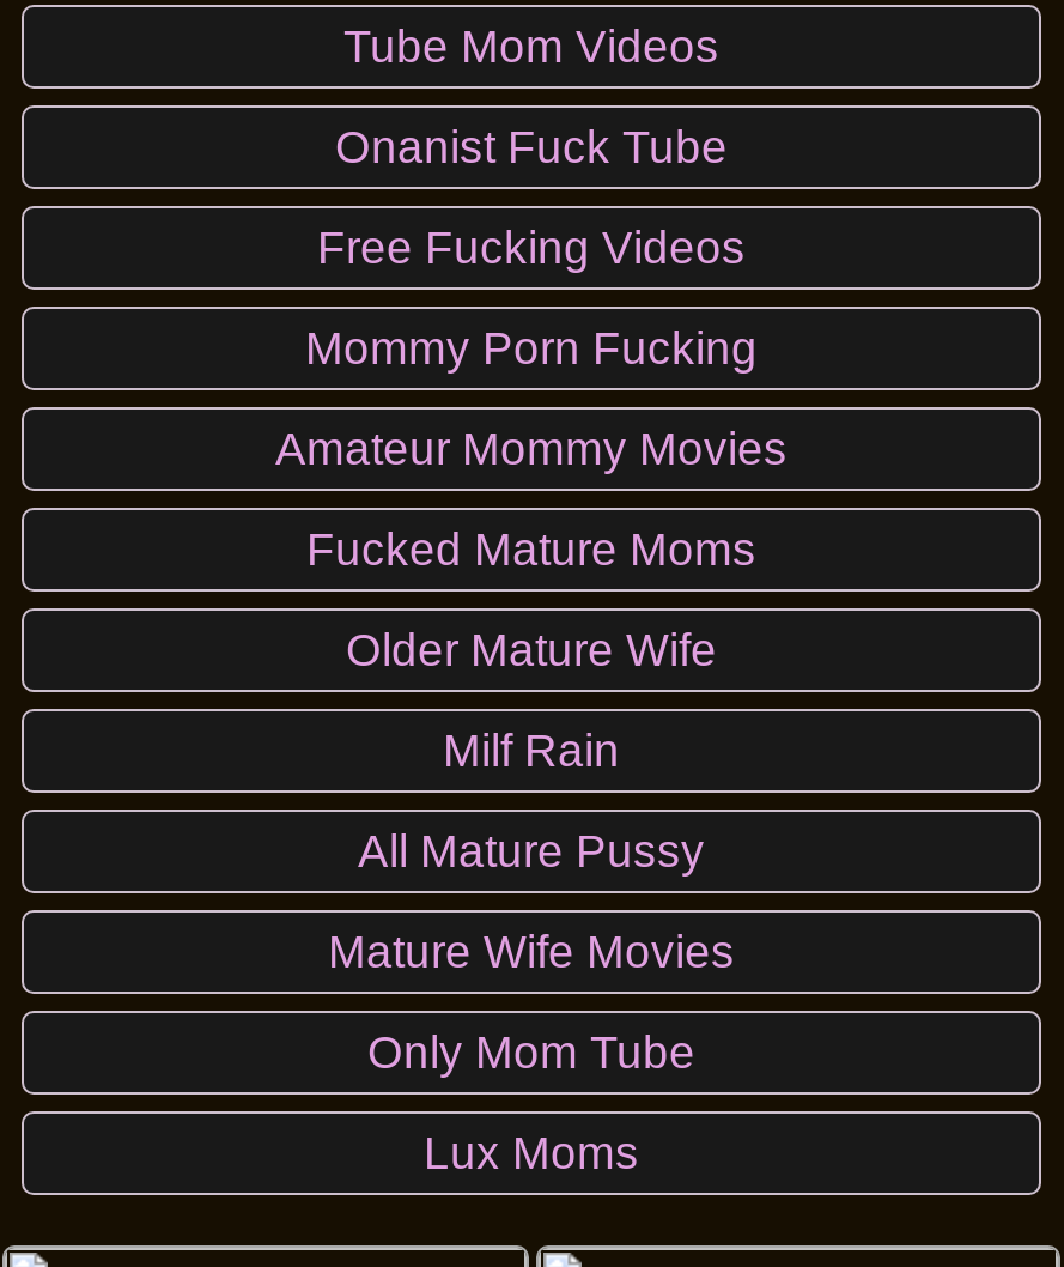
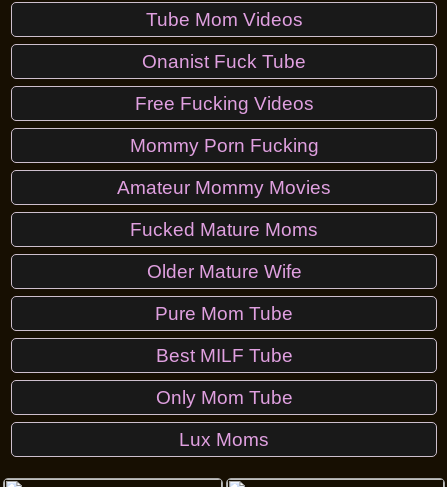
- Milf Rain
- All Mature Pussy
- Mature Wife Movies
+ Pure Mom Tube
+ Best MILF Tube
